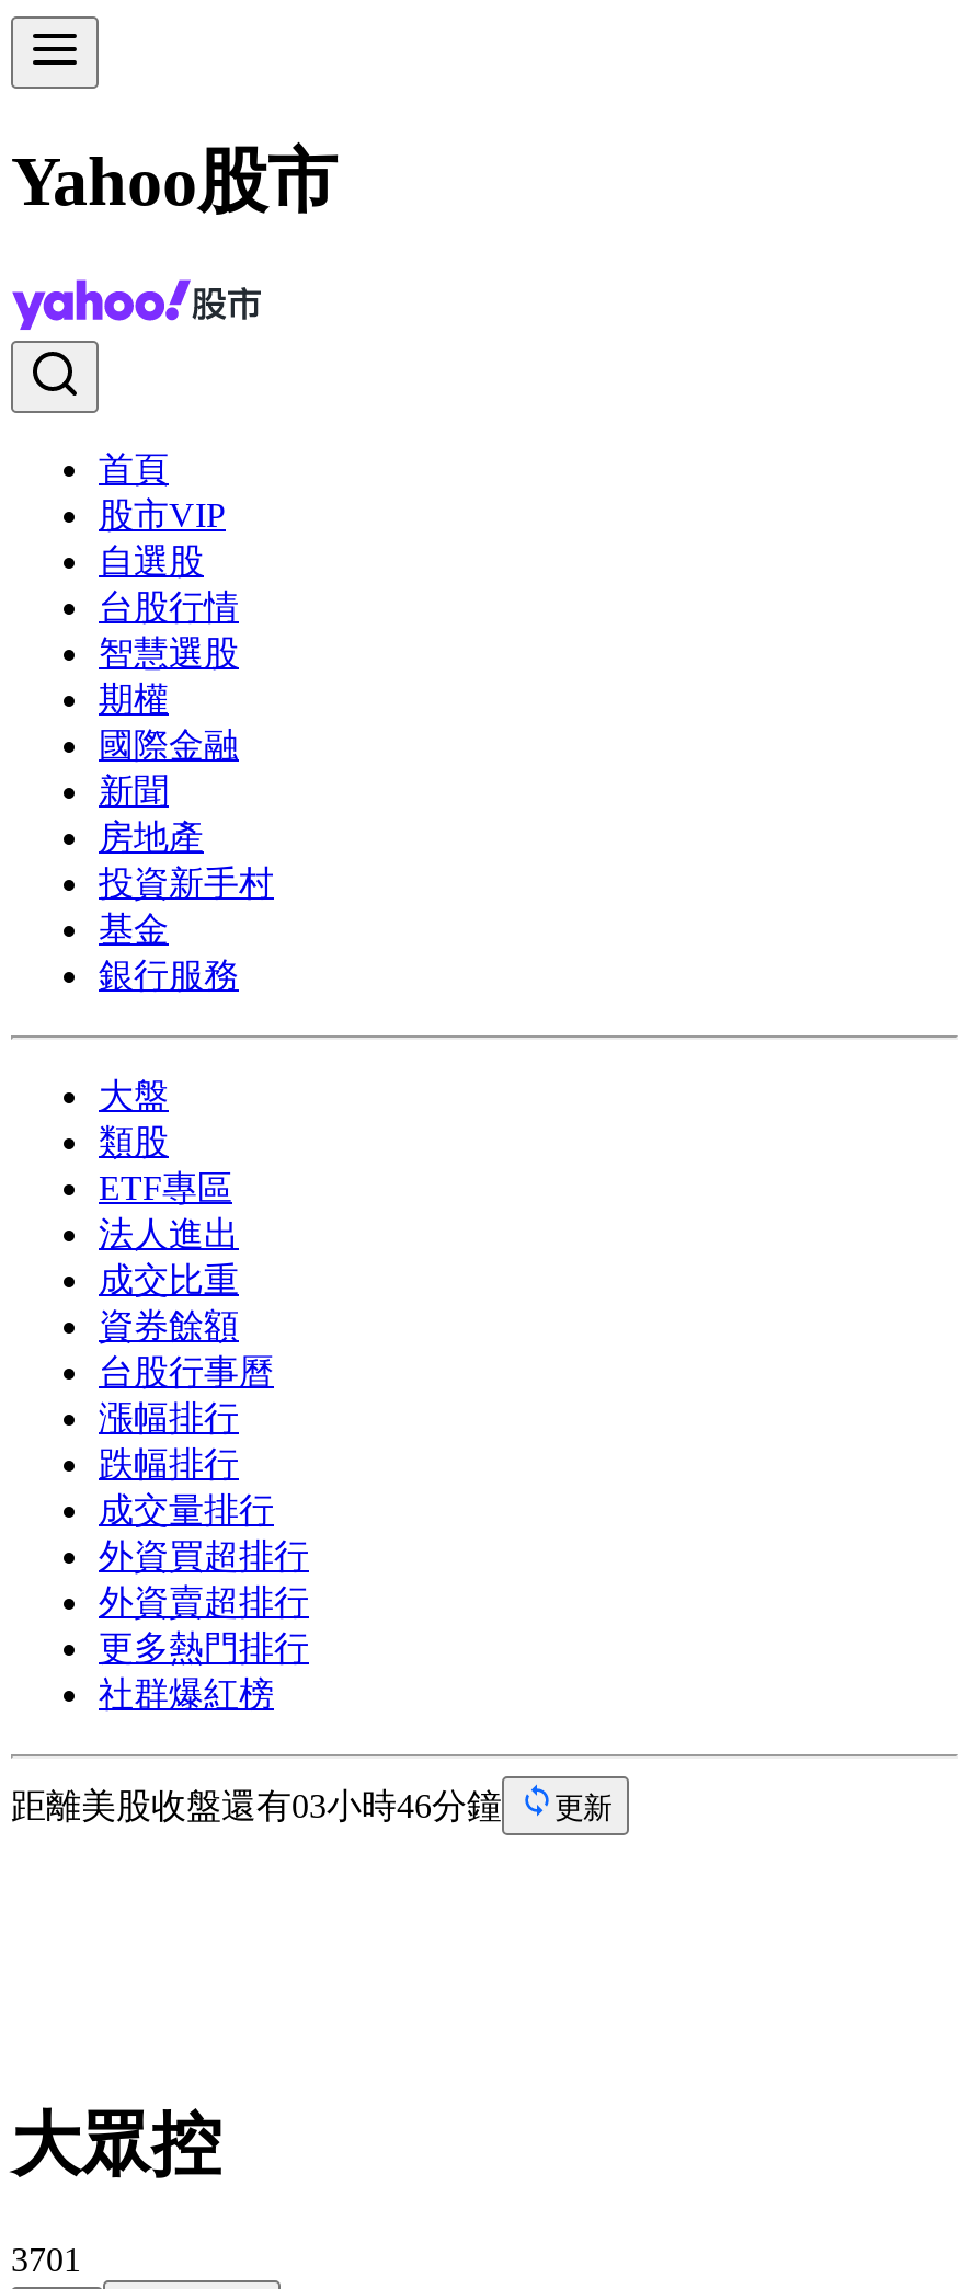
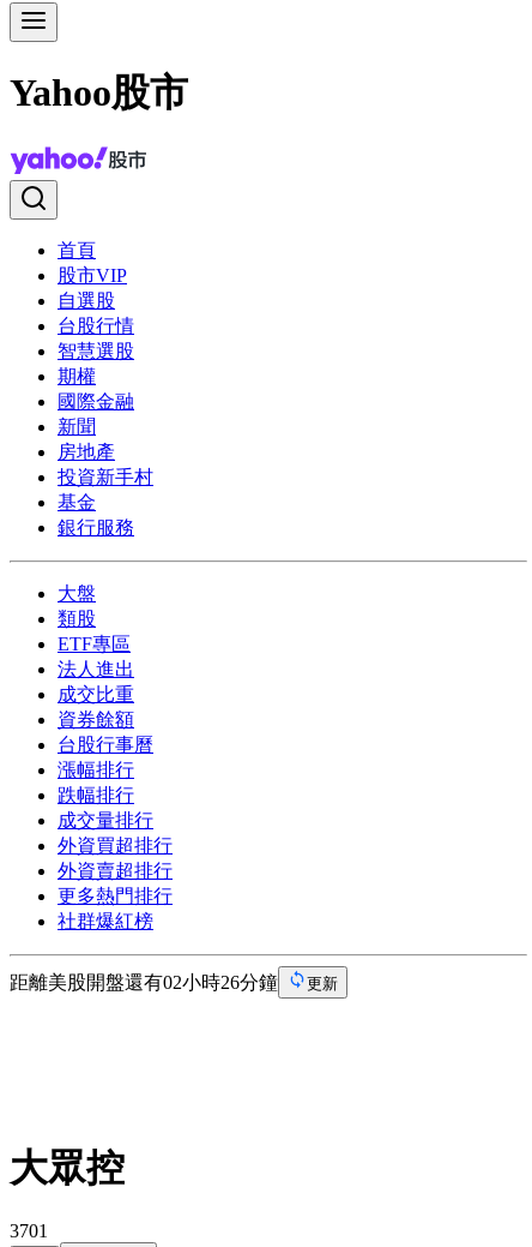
- 距離美股收盤還有03小時46分鐘
+ 距離美股開盤還有02小時26分鐘
